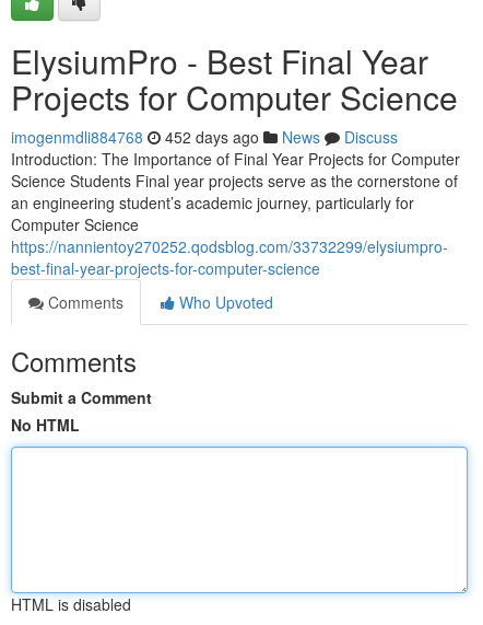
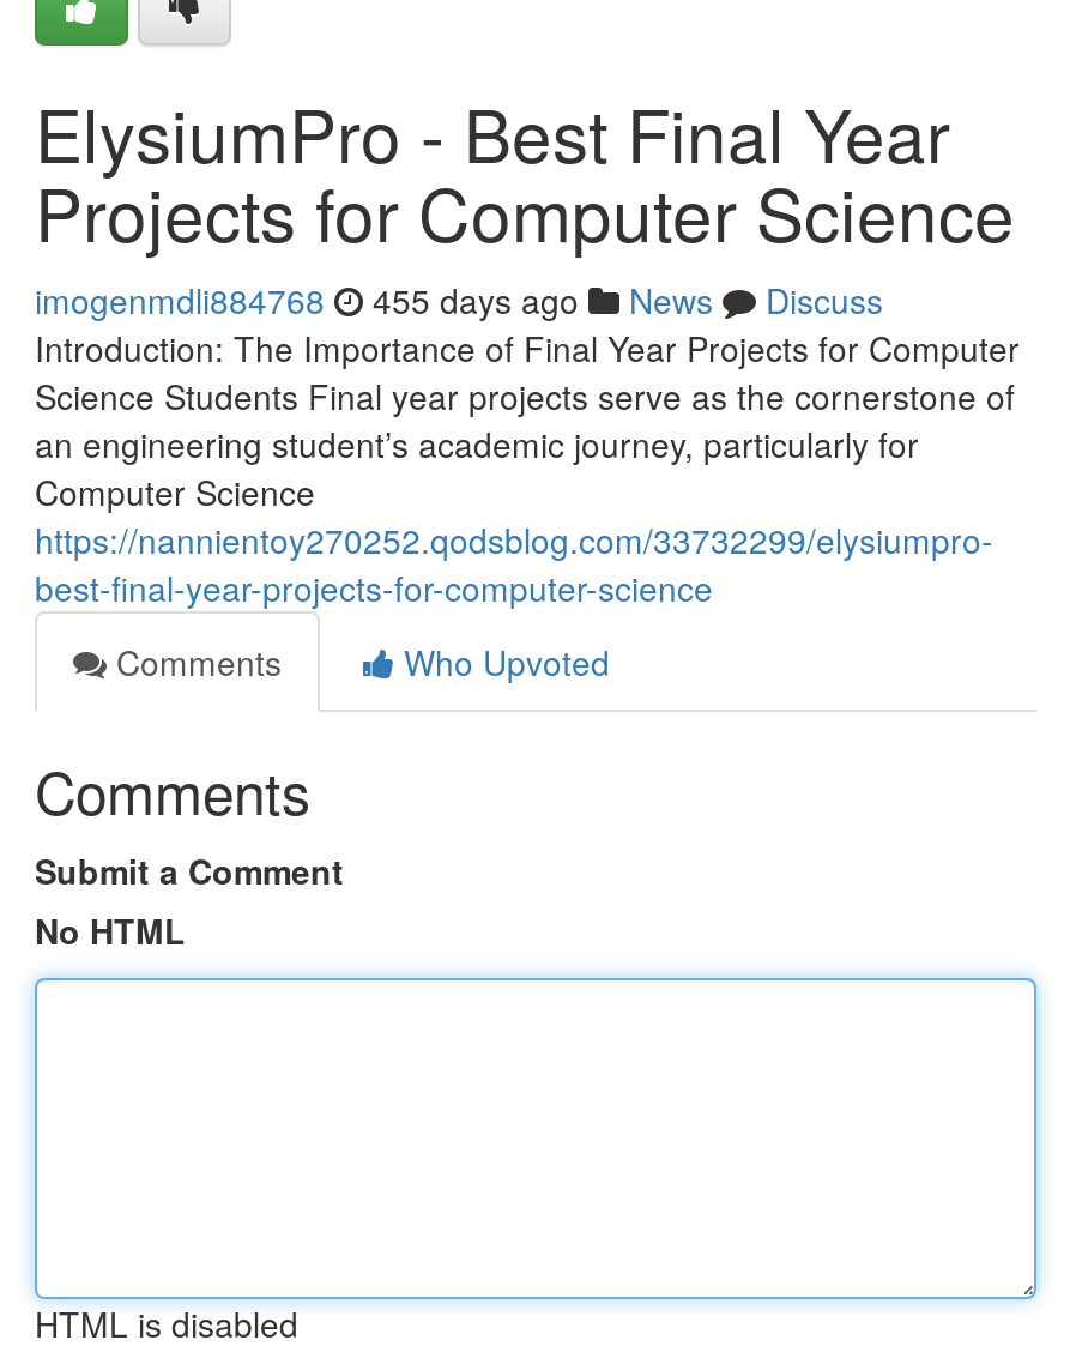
- imogenmdli884768 452 days ago News Discuss
+ imogenmdli884768 455 days ago News Discuss
